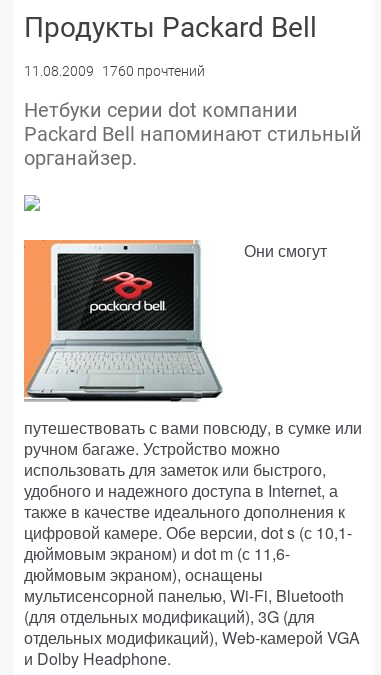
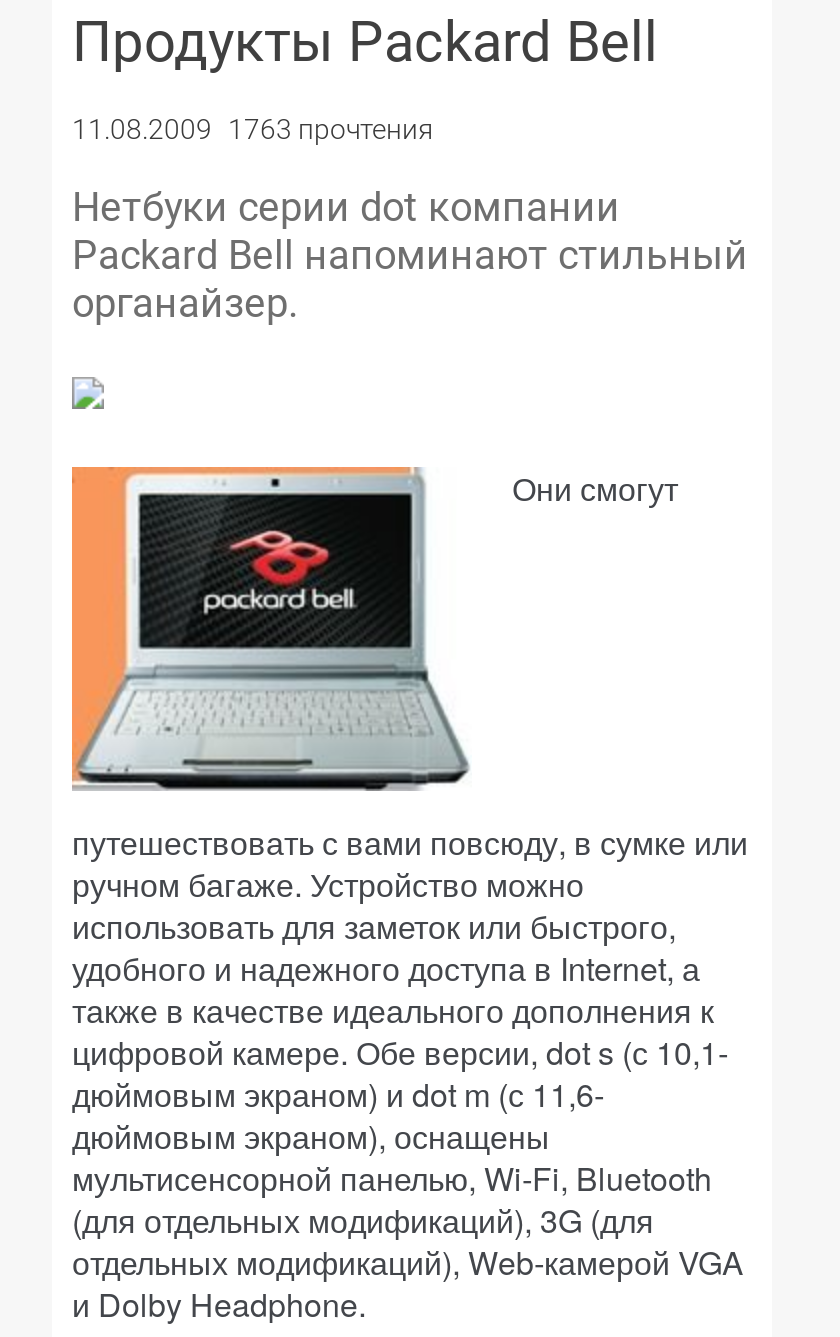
- 11.08.2009 1760 прочтений
+ 11.08.2009 1763 прочтения
